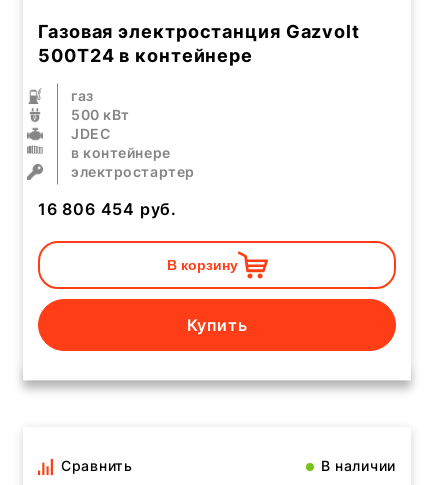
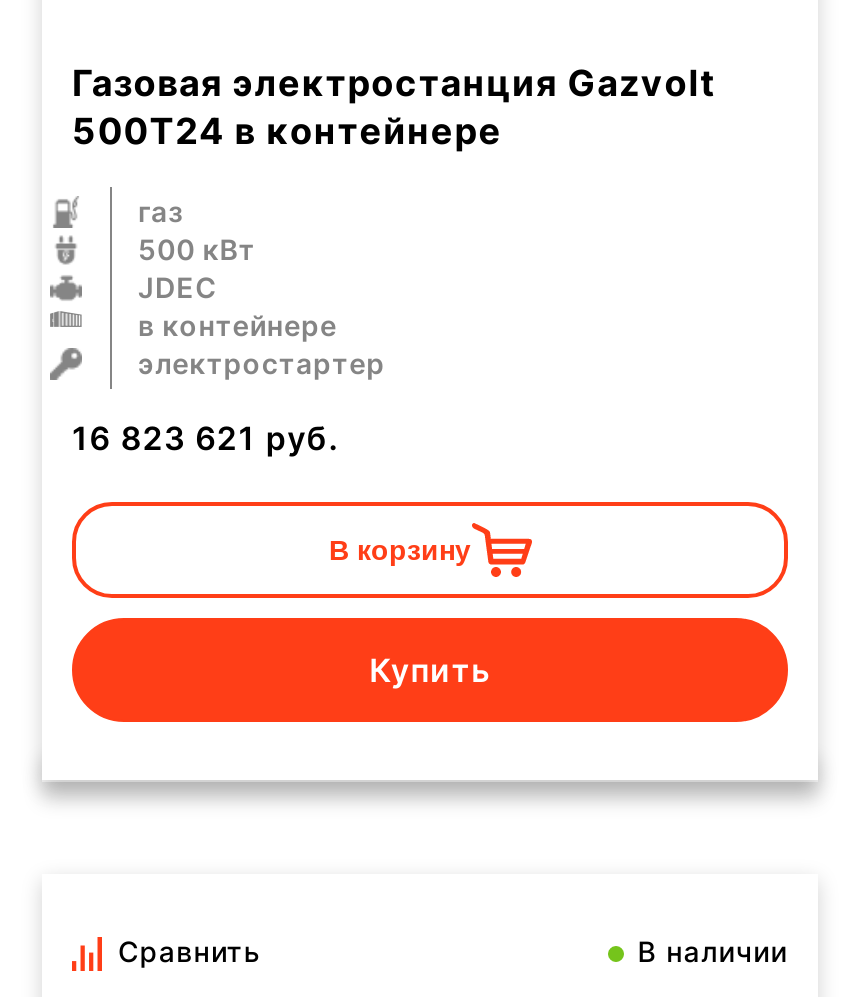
- 16 806 454 руб.
+ 16 823 621 руб.
